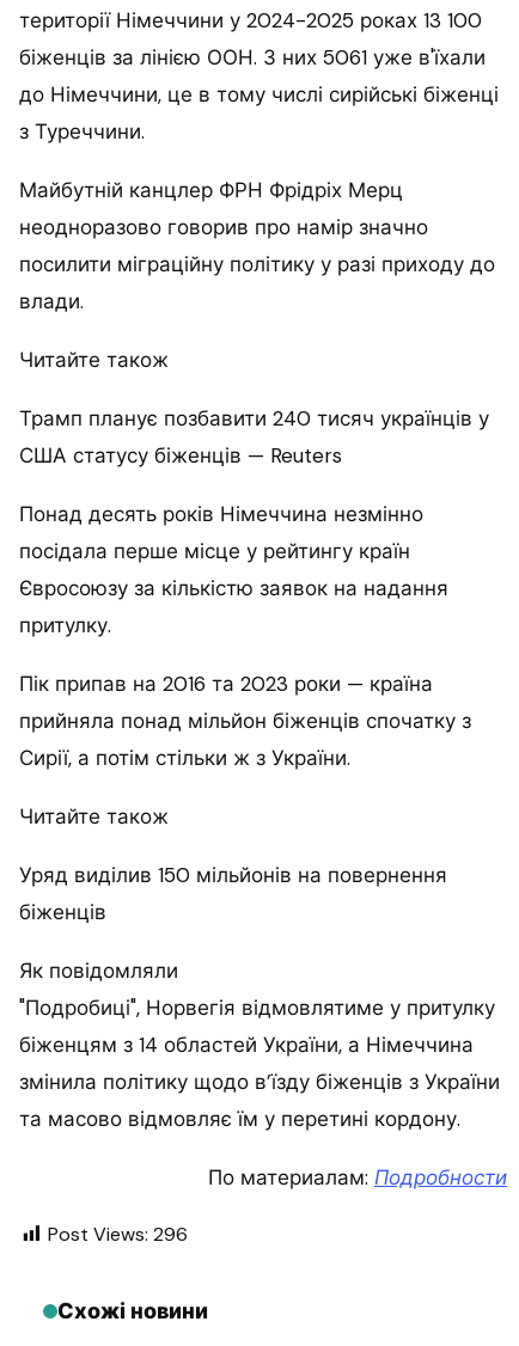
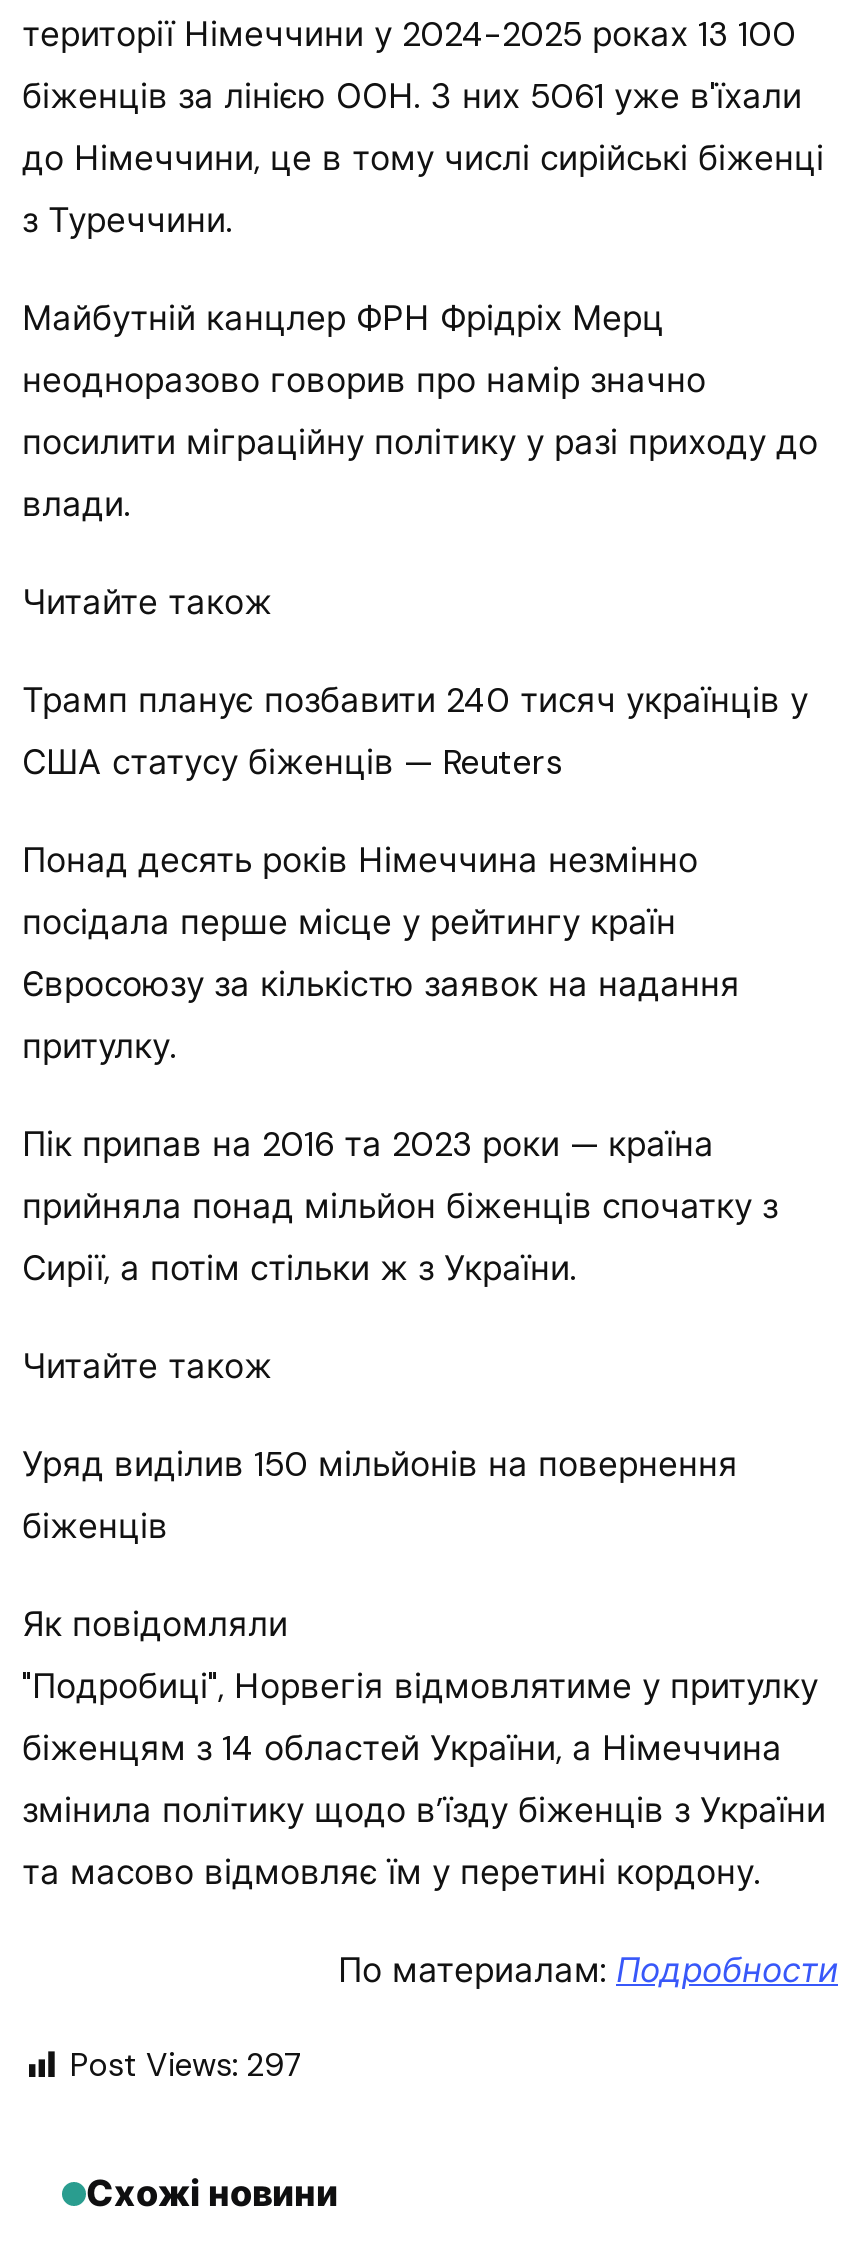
- Post Views: 296
+ Post Views: 297
